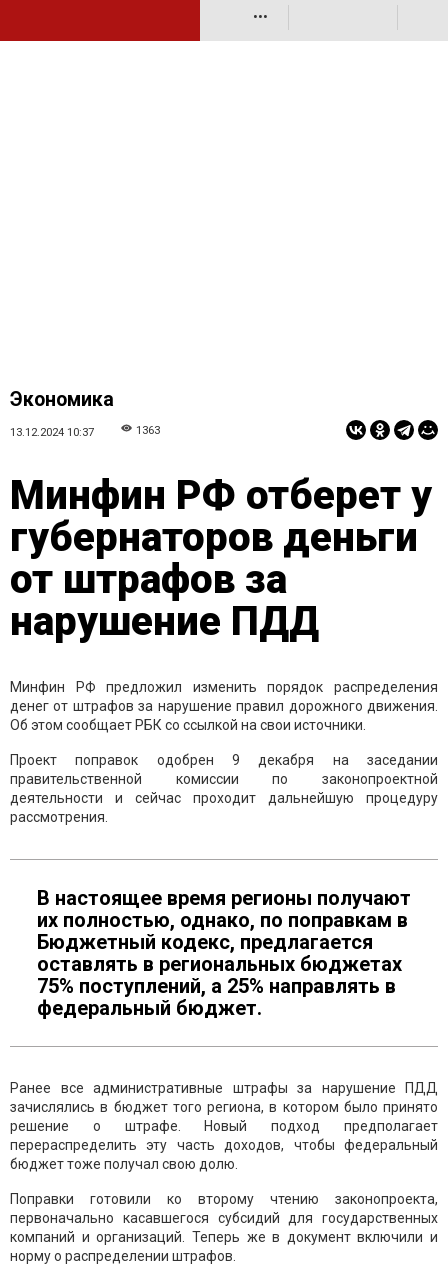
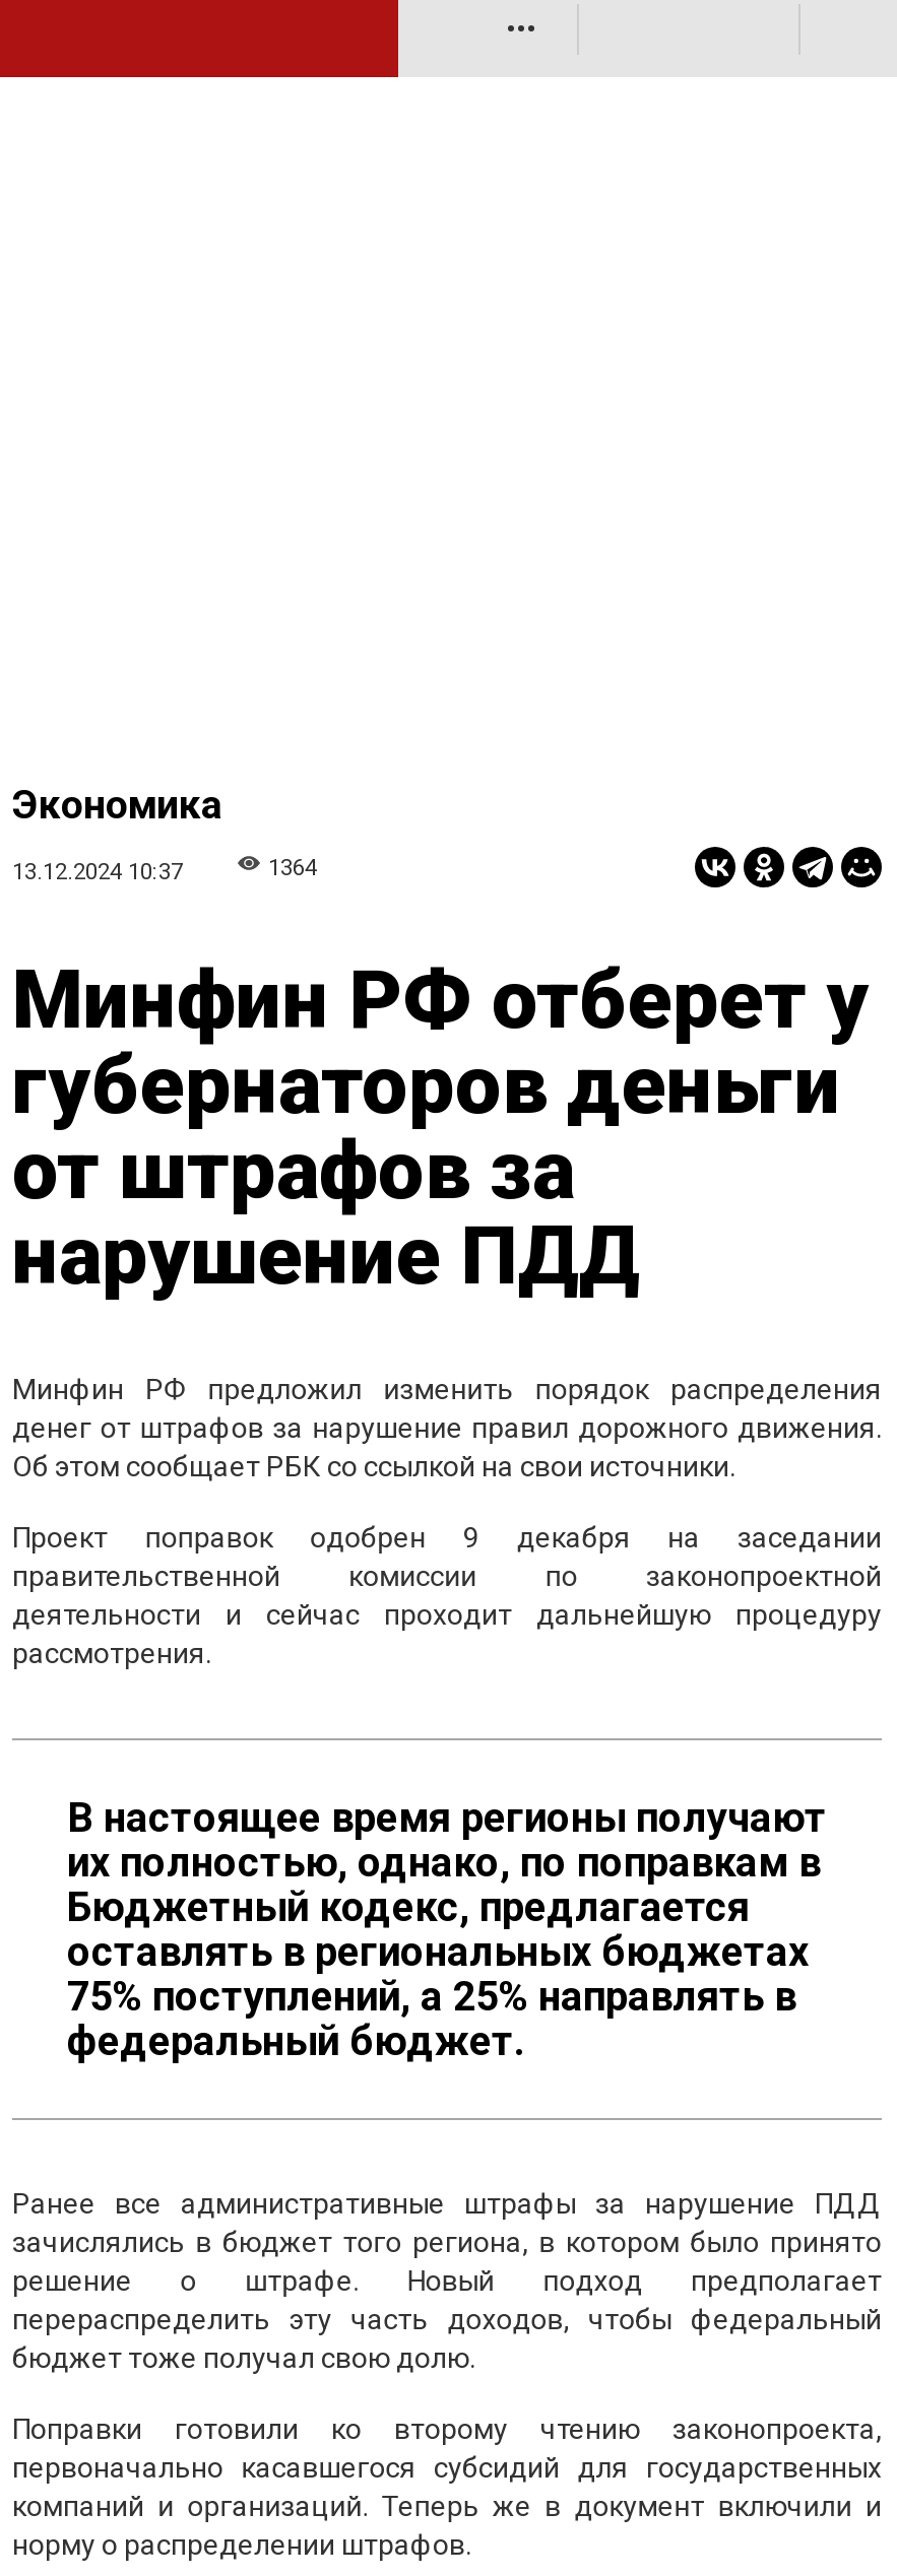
- 1363
+ 1364
